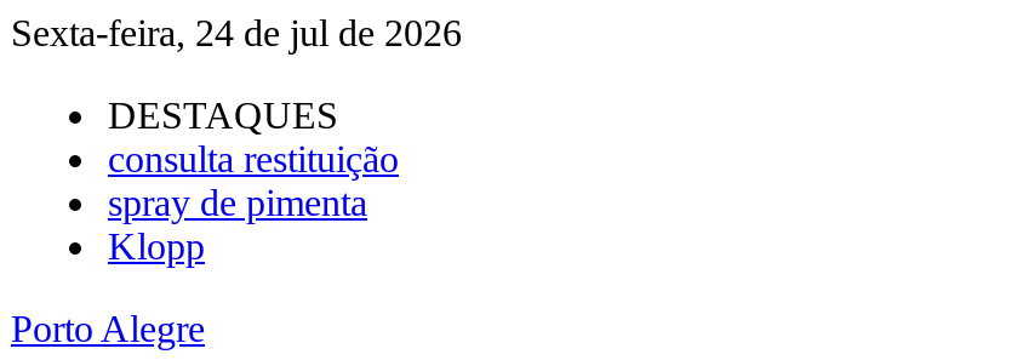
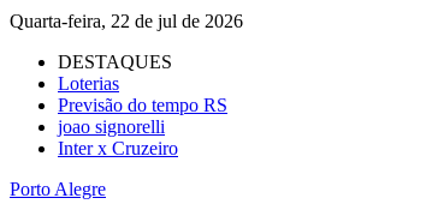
- Sexta-feira, 24 de jul de 2026
+ Quarta-feira, 22 de jul de 2026

- consulta restituição
- spray de pimenta
- Klopp
+ Loterias
+ Previsão do tempo RS
+ joao signorelli
+ Inter x Cruzeiro
